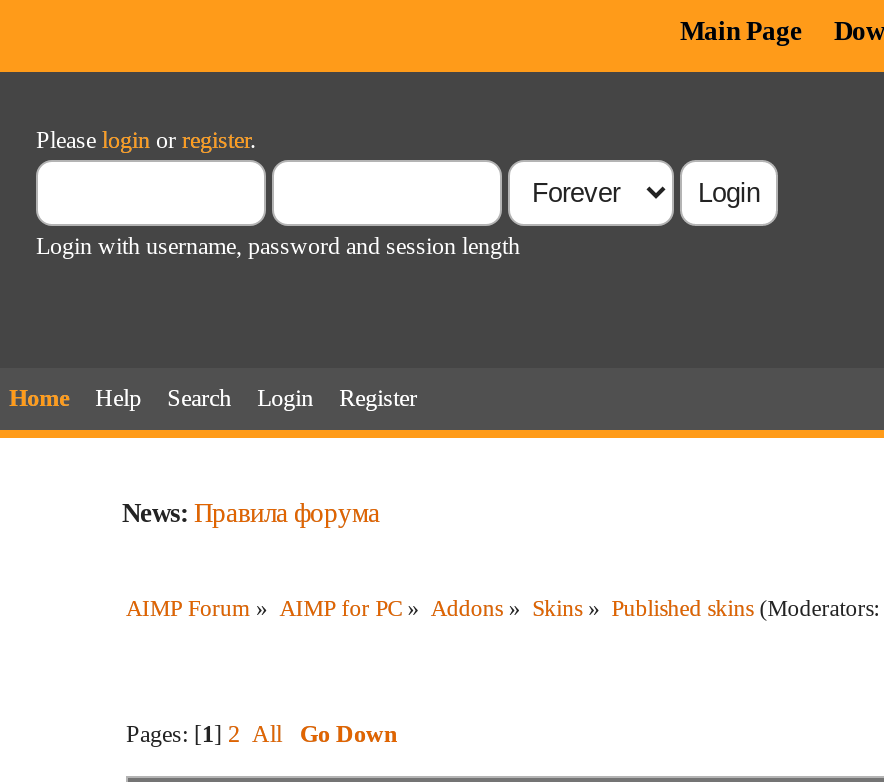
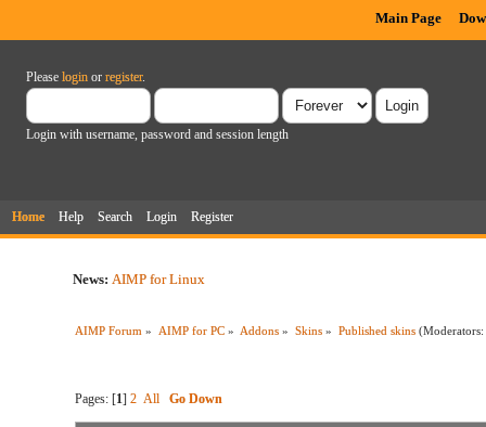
- News: Правила форума
+ News: AIMP for Linux
